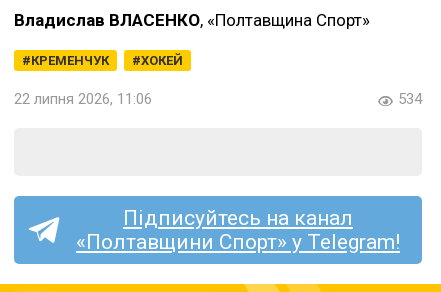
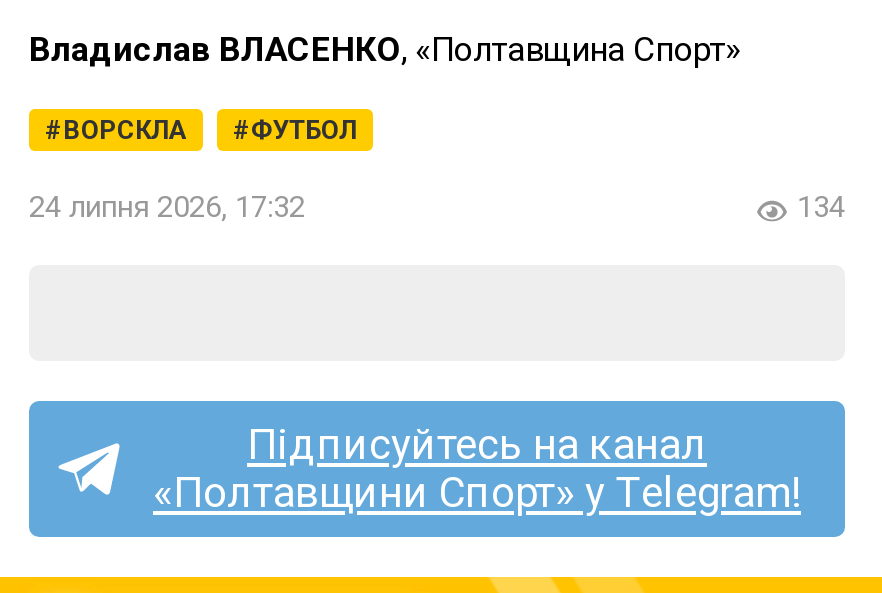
- КРЕМЕНЧУК
- ХОКЕЙ
+ ВОРСКЛА
+ ФУТБОЛ

- 22 липня 2026, 11:06
- 534
+ 24 липня 2026, 17:32
+ 134
